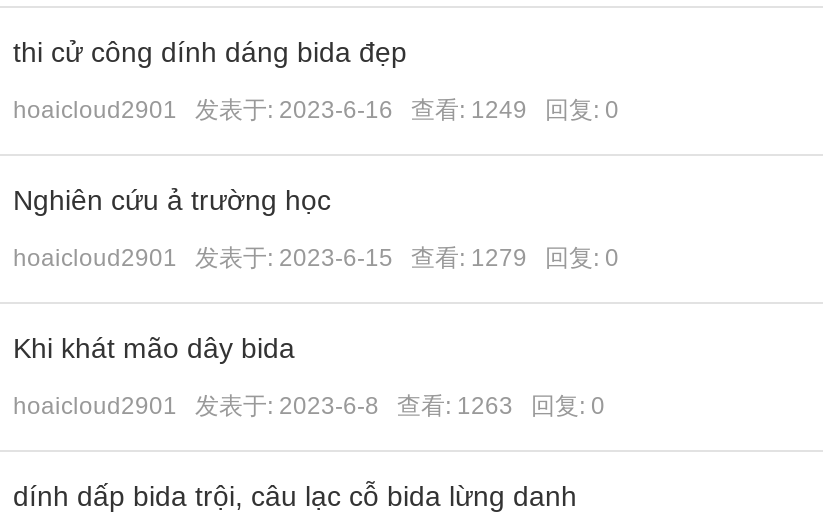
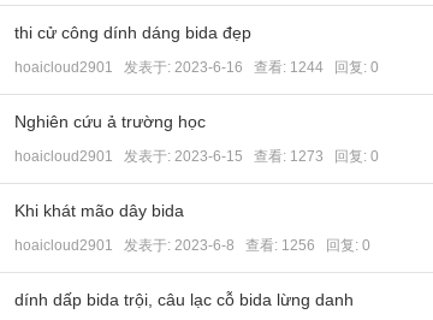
- hoaicloud2901发表于: 2023-6-16查看: 1249 回复: 0
+ hoaicloud2901发表于: 2023-6-16查看: 1244 回复: 0

- hoaicloud2901发表于: 2023-6-15查看: 1279 回复: 0
+ hoaicloud2901发表于: 2023-6-15查看: 1273 回复: 0

- hoaicloud2901发表于: 2023-6-8查看: 1263 回复: 0
+ hoaicloud2901发表于: 2023-6-8查看: 1256 回复: 0
